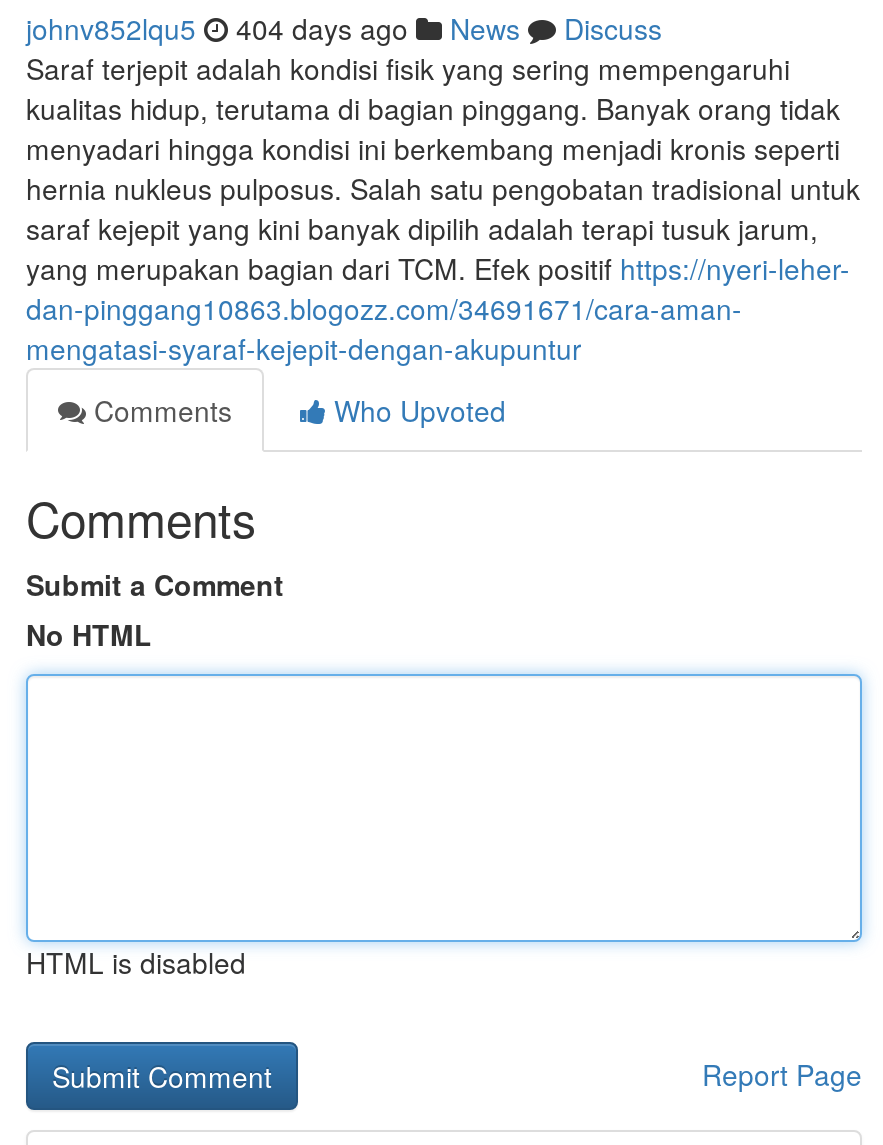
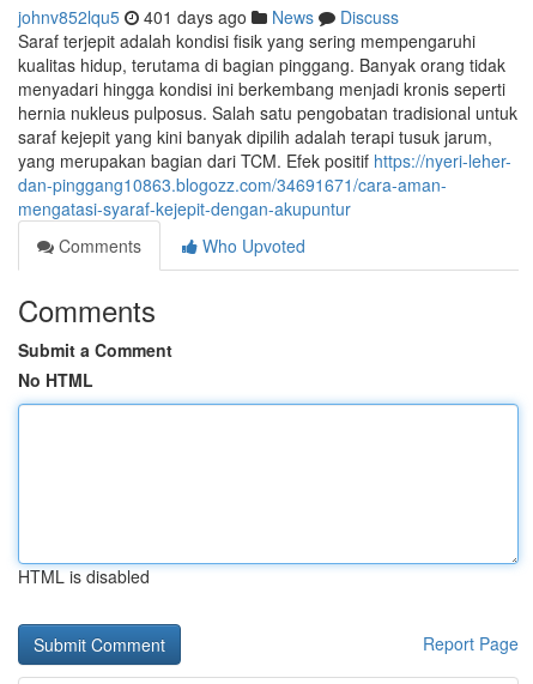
- johnv852lqu5 404 days ago News Discuss
+ johnv852lqu5 401 days ago News Discuss
